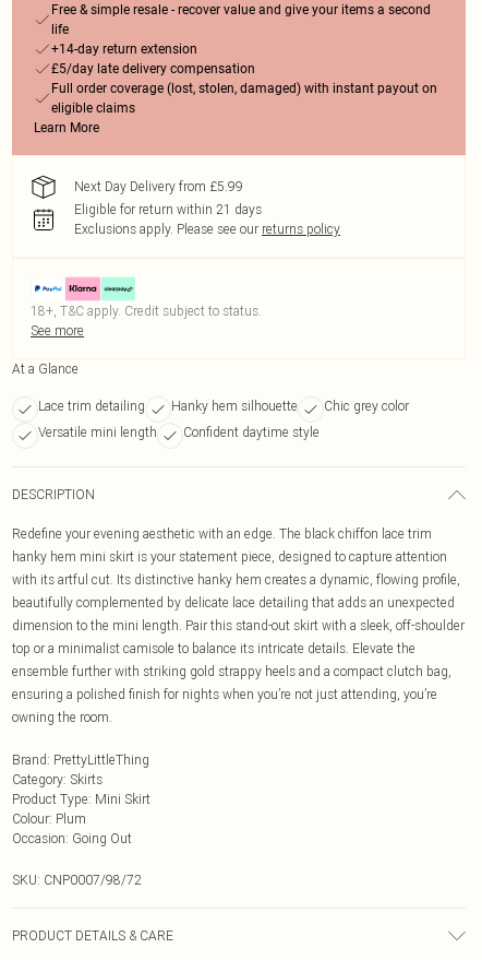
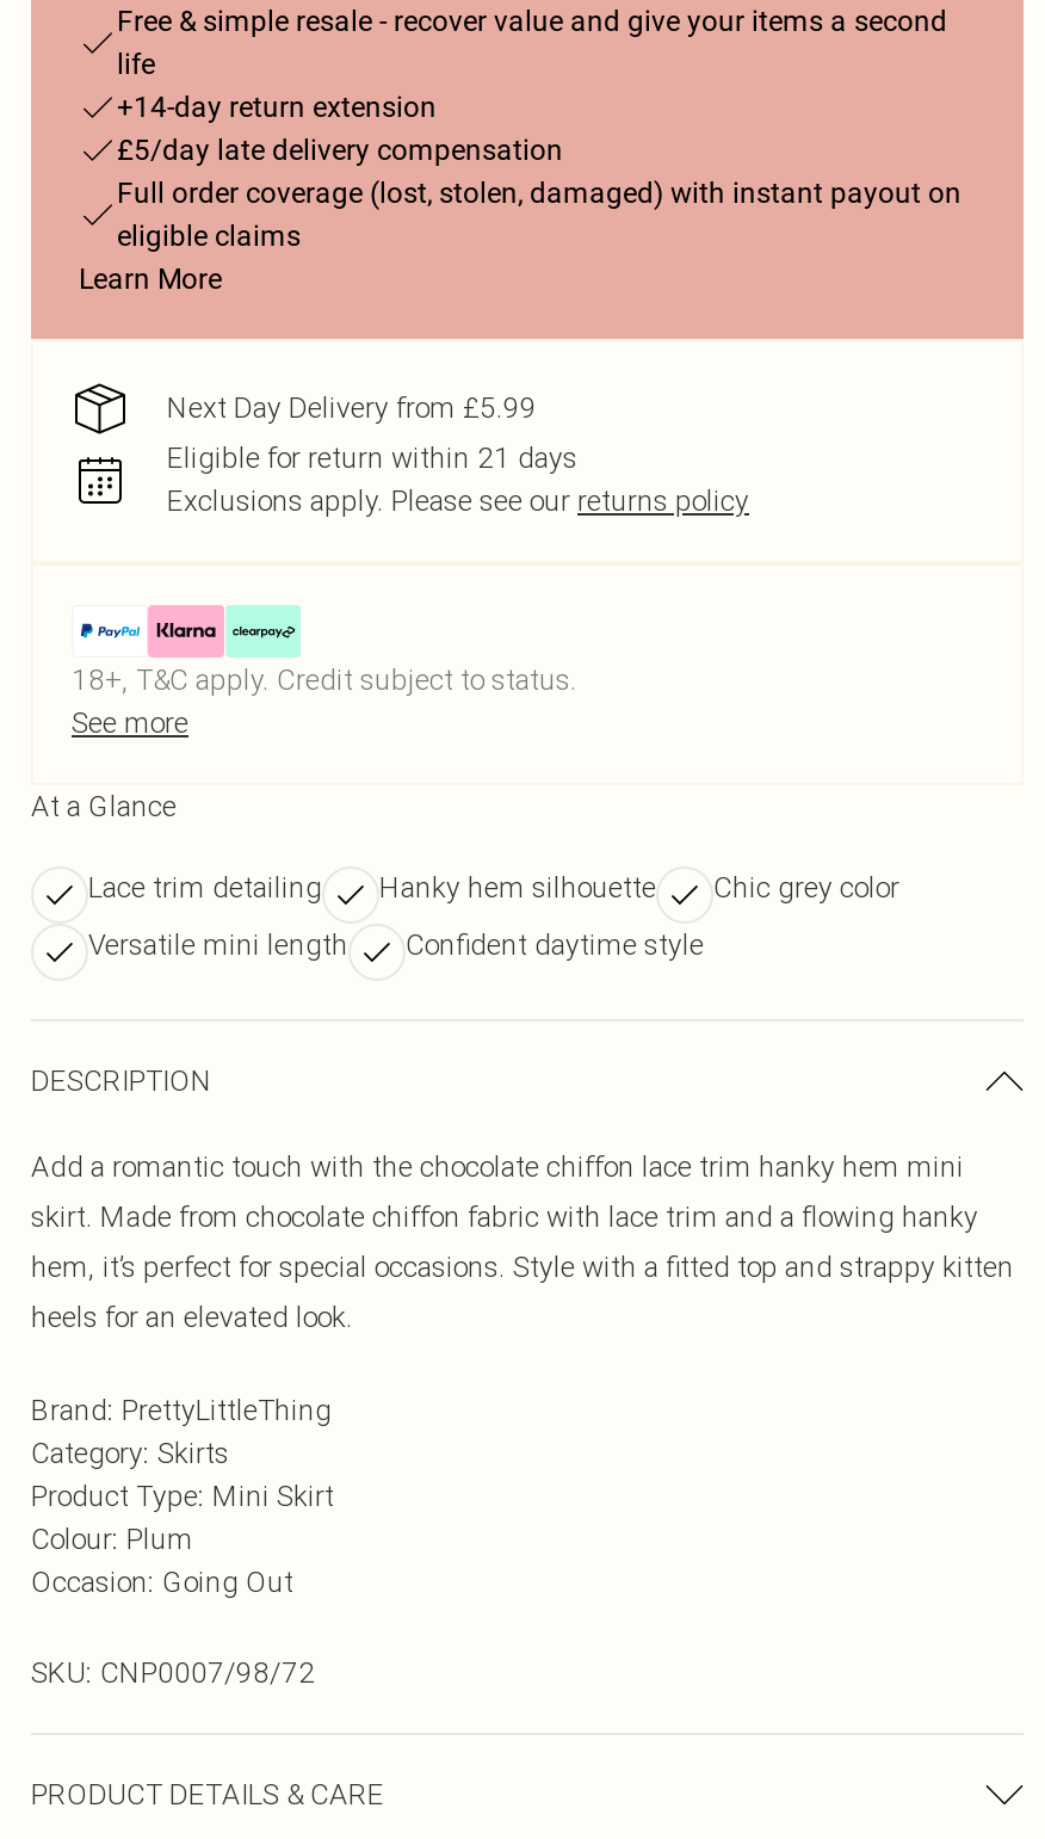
- Redefine your evening aesthetic with an edge. The black chiffon lace trim
- hanky hem mini skirt is your statement piece, designed to capture attention
- with its artful cut. Its distinctive hanky hem creates a dynamic, flowing profile,
- beautifully complemented by delicate lace detailing that adds an unexpected
- dimension to the mini length. Pair this stand-out skirt with a sleek, off-shoulder
- top or a minimalist camisole to balance its intricate details. Elevate the
- ensemble further with striking gold strappy heels and a compact clutch bag,
- ensuring a polished finish for nights when you’re not just attending, you’re
- owning the room.
+ Add a romantic touch with the chocolate chiffon lace trim hanky hem mini
+ skirt. Made from chocolate chiffon fabric with lace trim and a flowing hanky
+ hem, it’s perfect for special occasions. Style with a fitted top and strappy kitten
+ heels for an elevated look.
